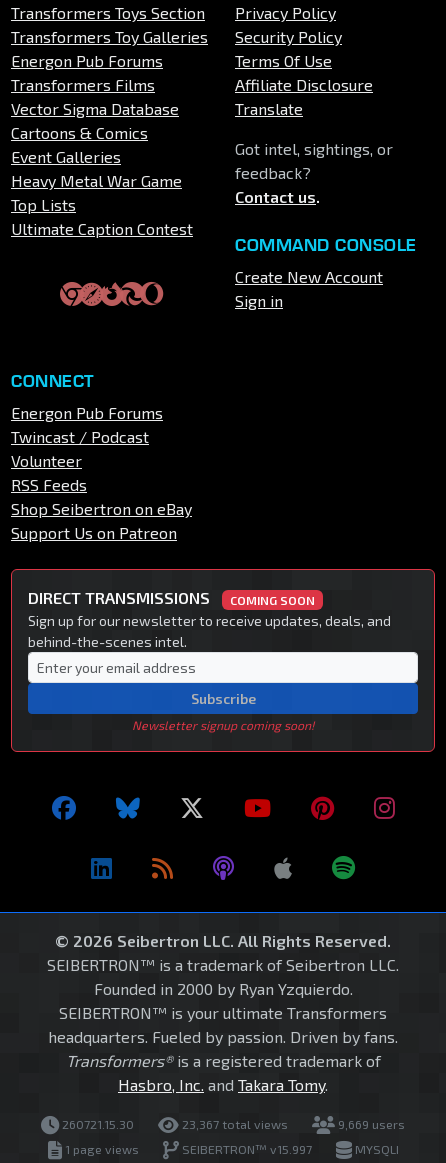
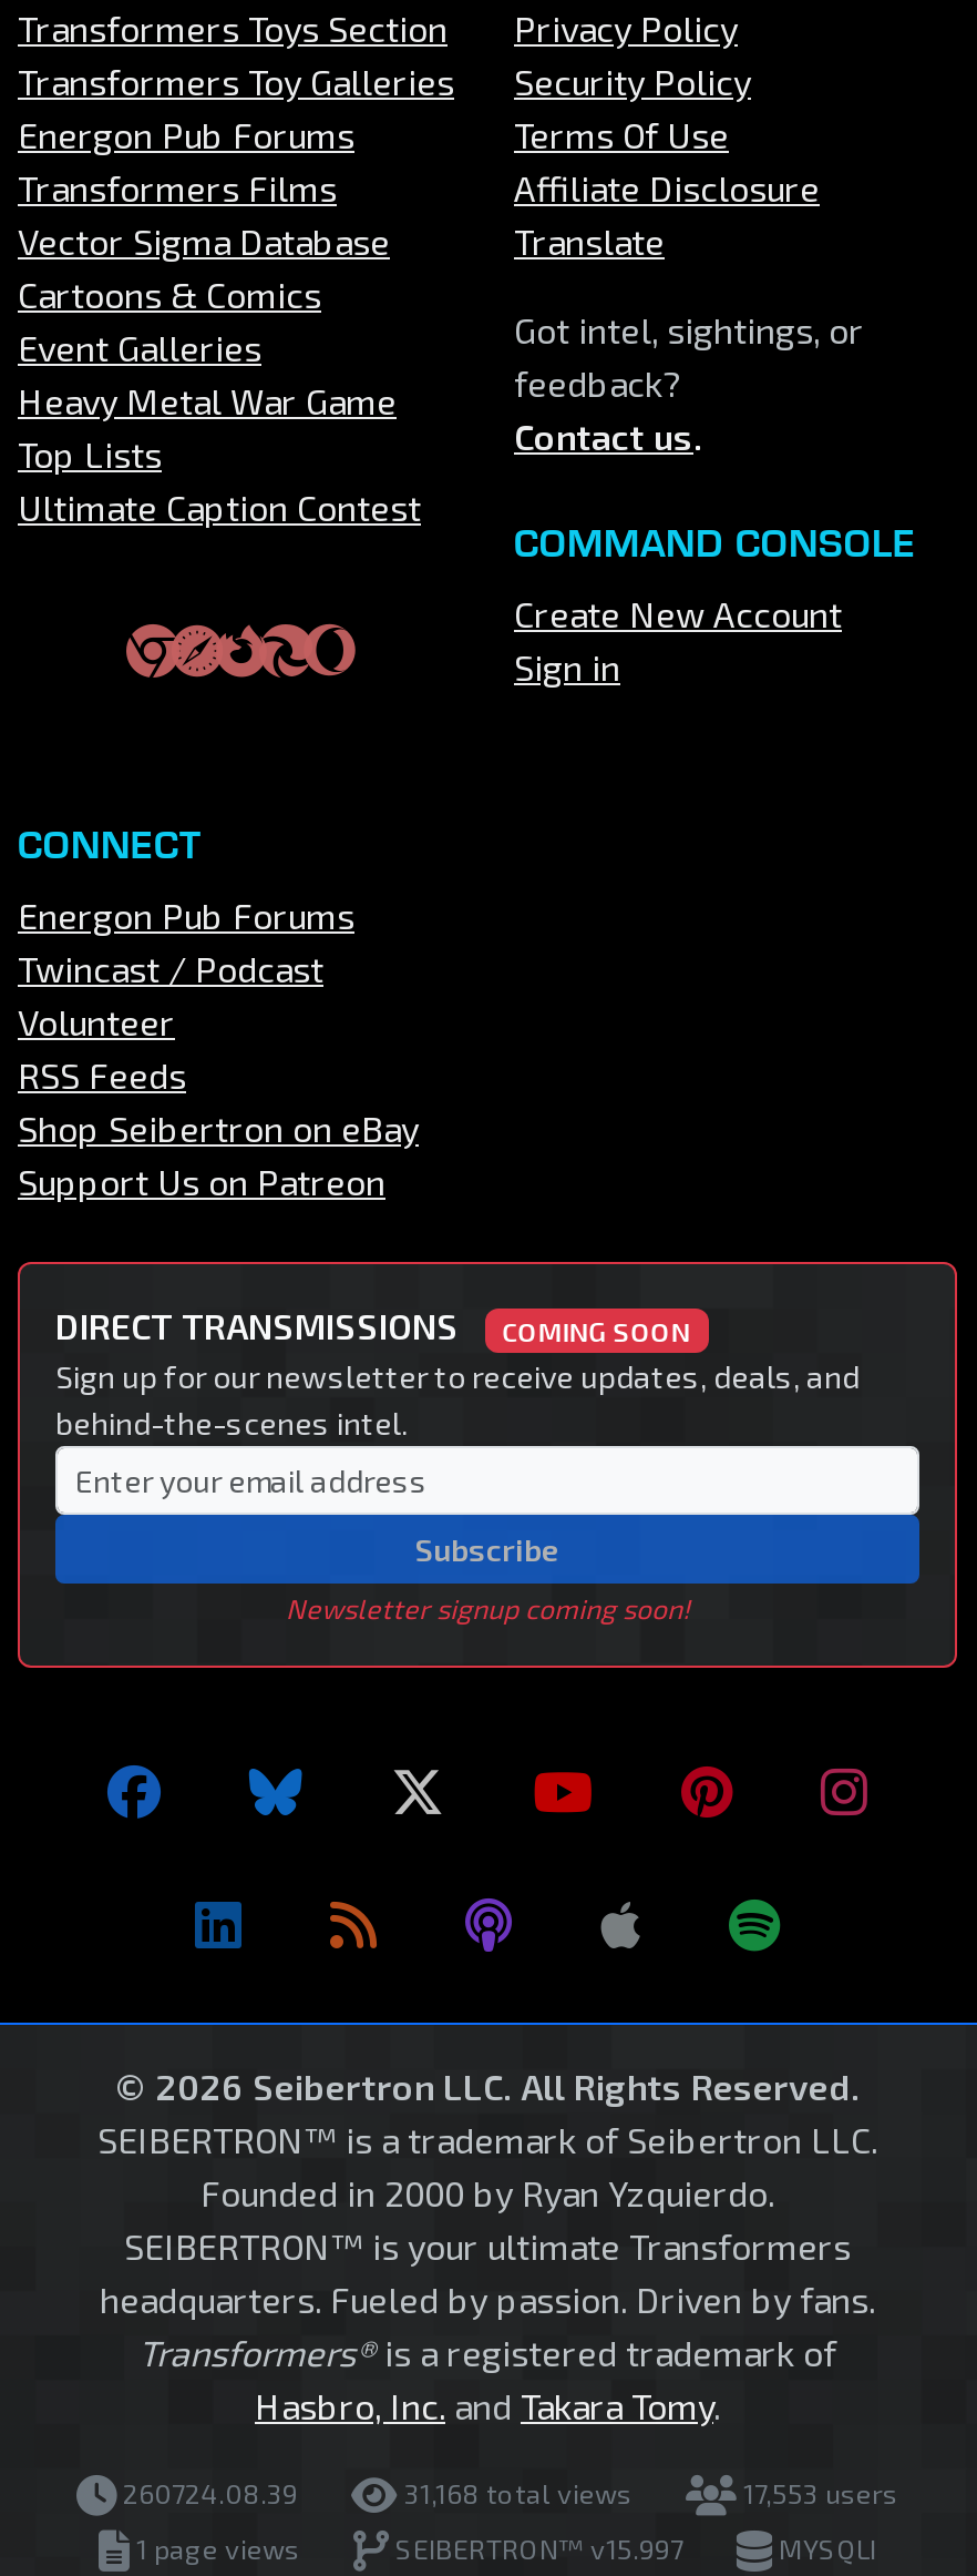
- 260721.15.30
+ 260724.08.39

- 23,367 total views
+ 31,168 total views

- 9,669 users
+ 17,553 users
